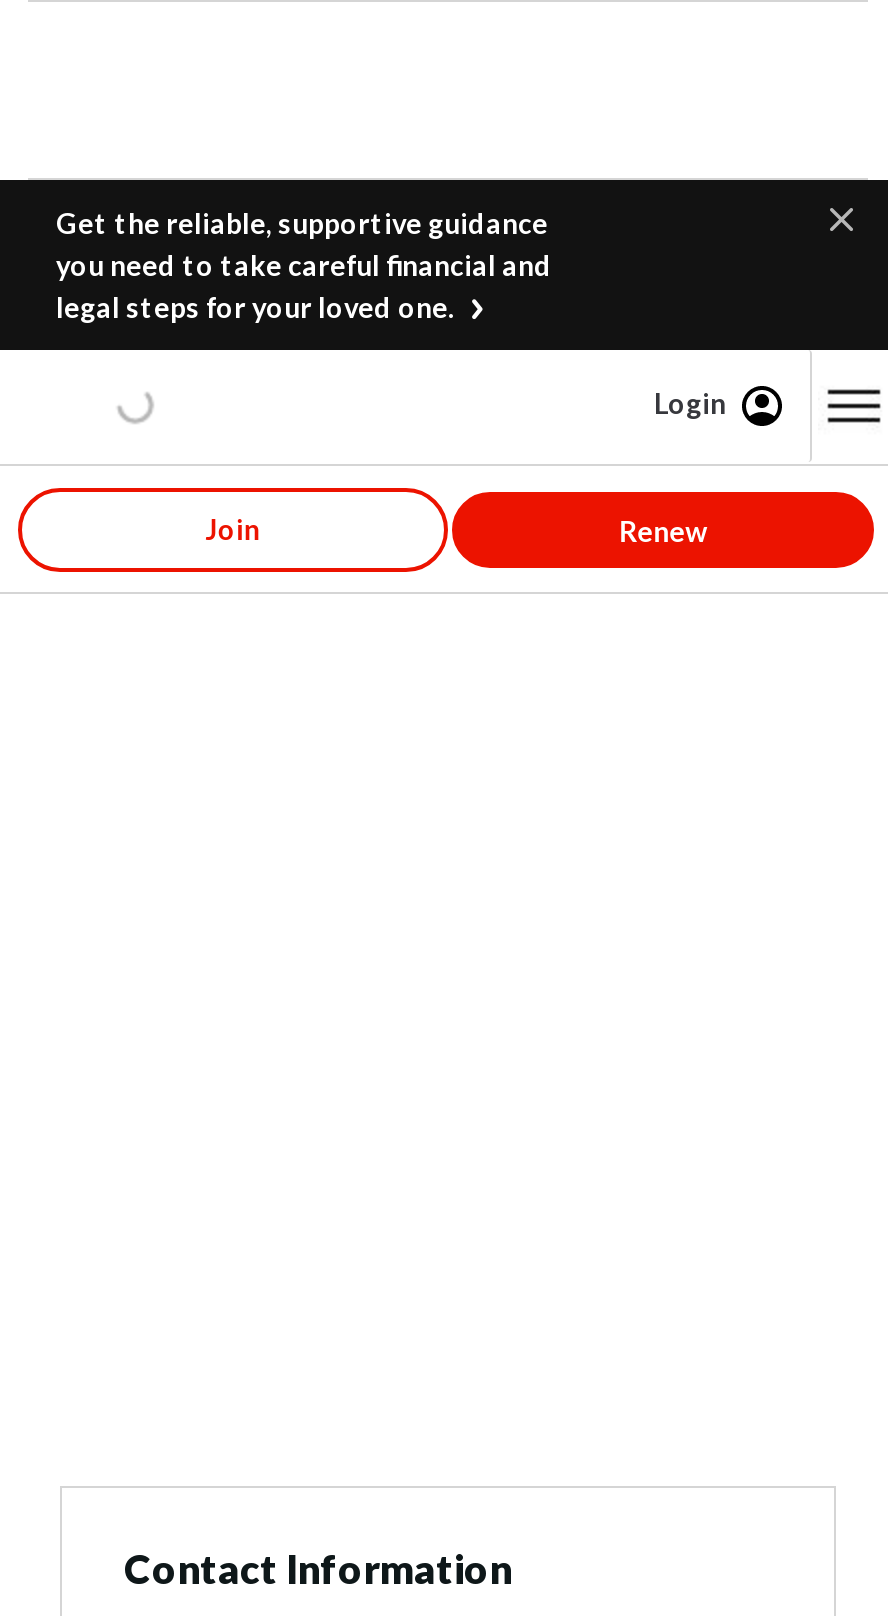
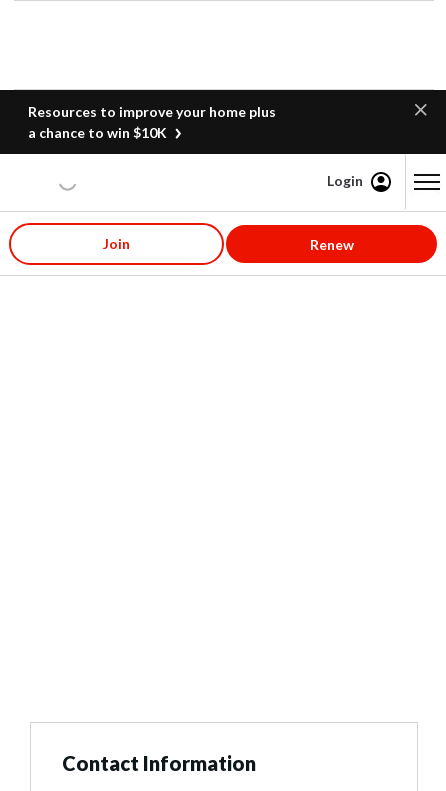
- Get the reliable, supportive guidance
- you need to take careful financial and
- legal steps for your loved one.
+ Resources to improve your home plus
+ a chance to win $10K
